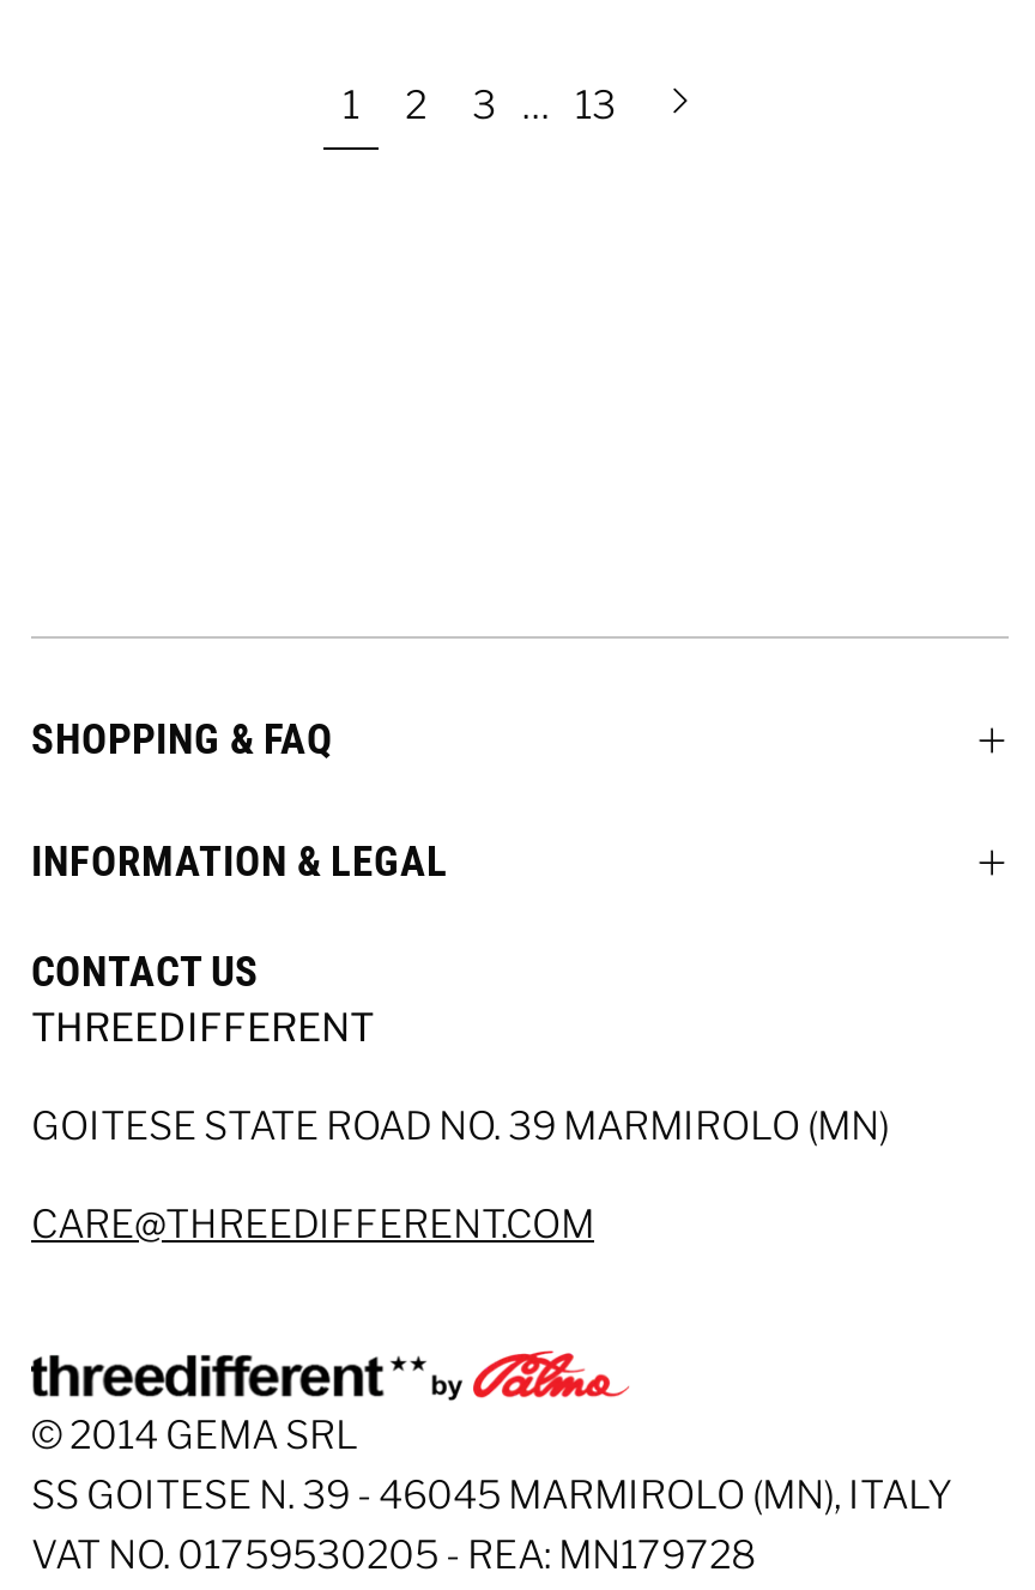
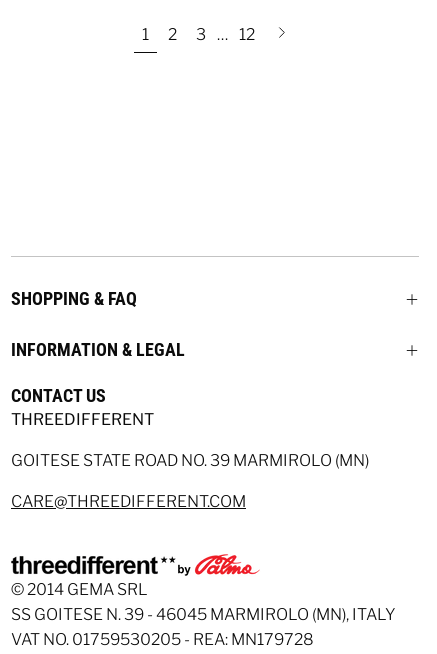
- 3 … 13
+ 3 … 12
